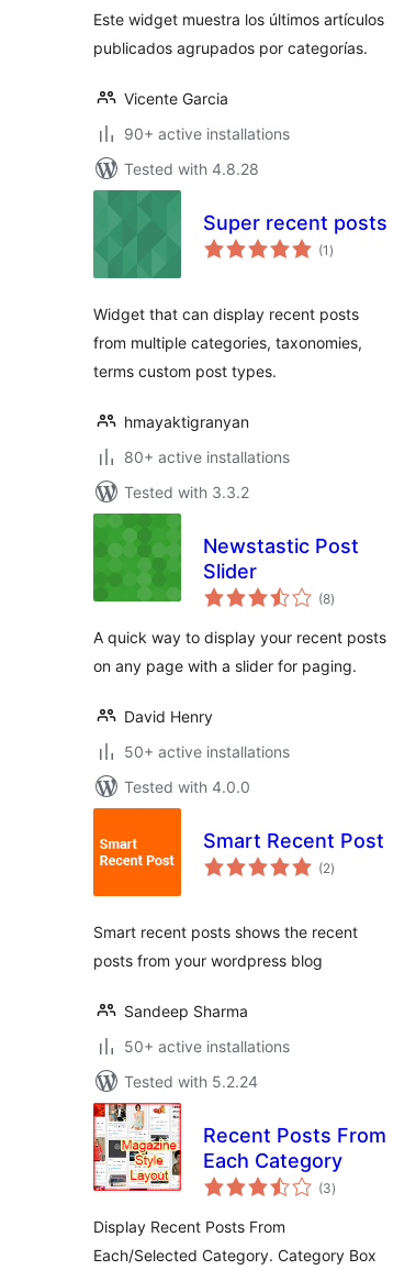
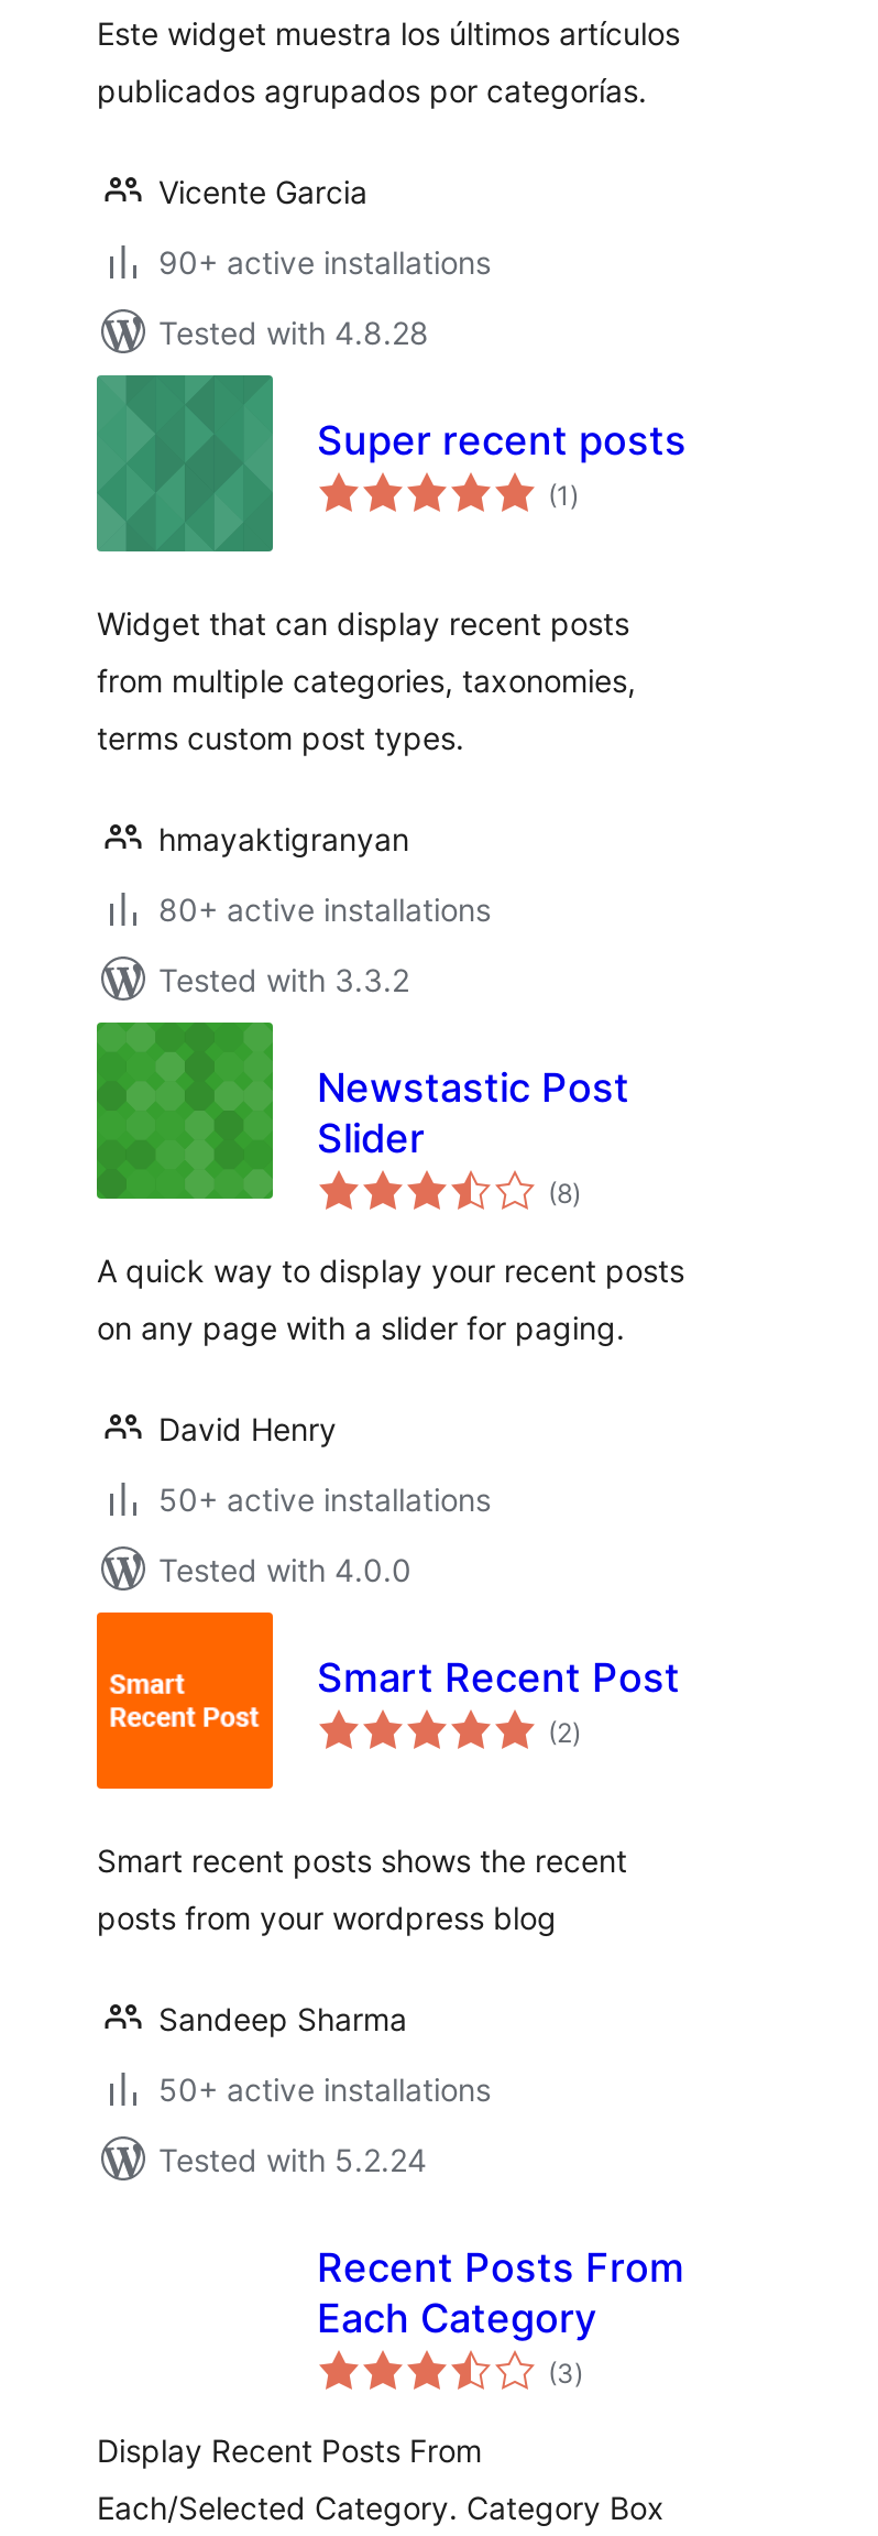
- [image]
